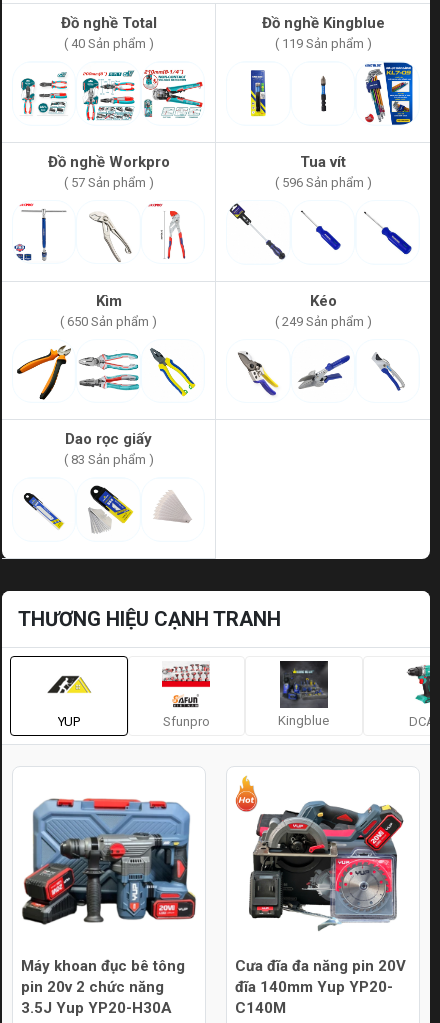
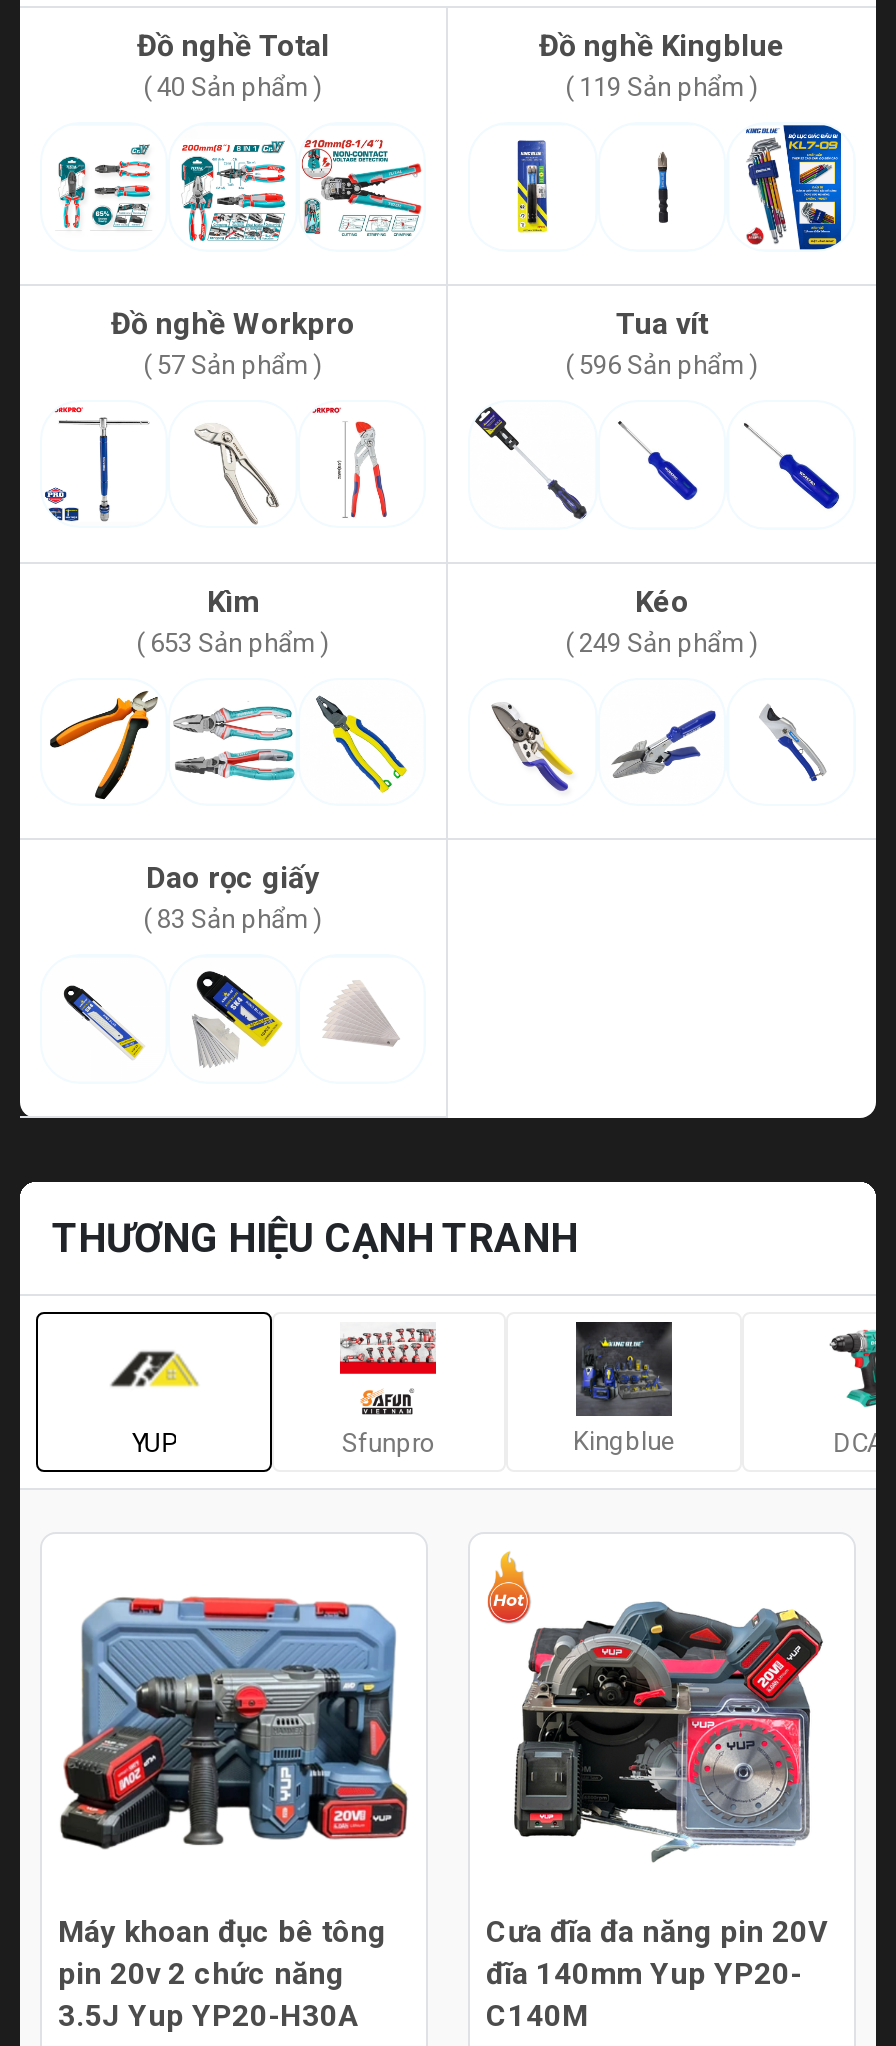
- ( 650 Sản phẩm )
+ ( 653 Sản phẩm )
